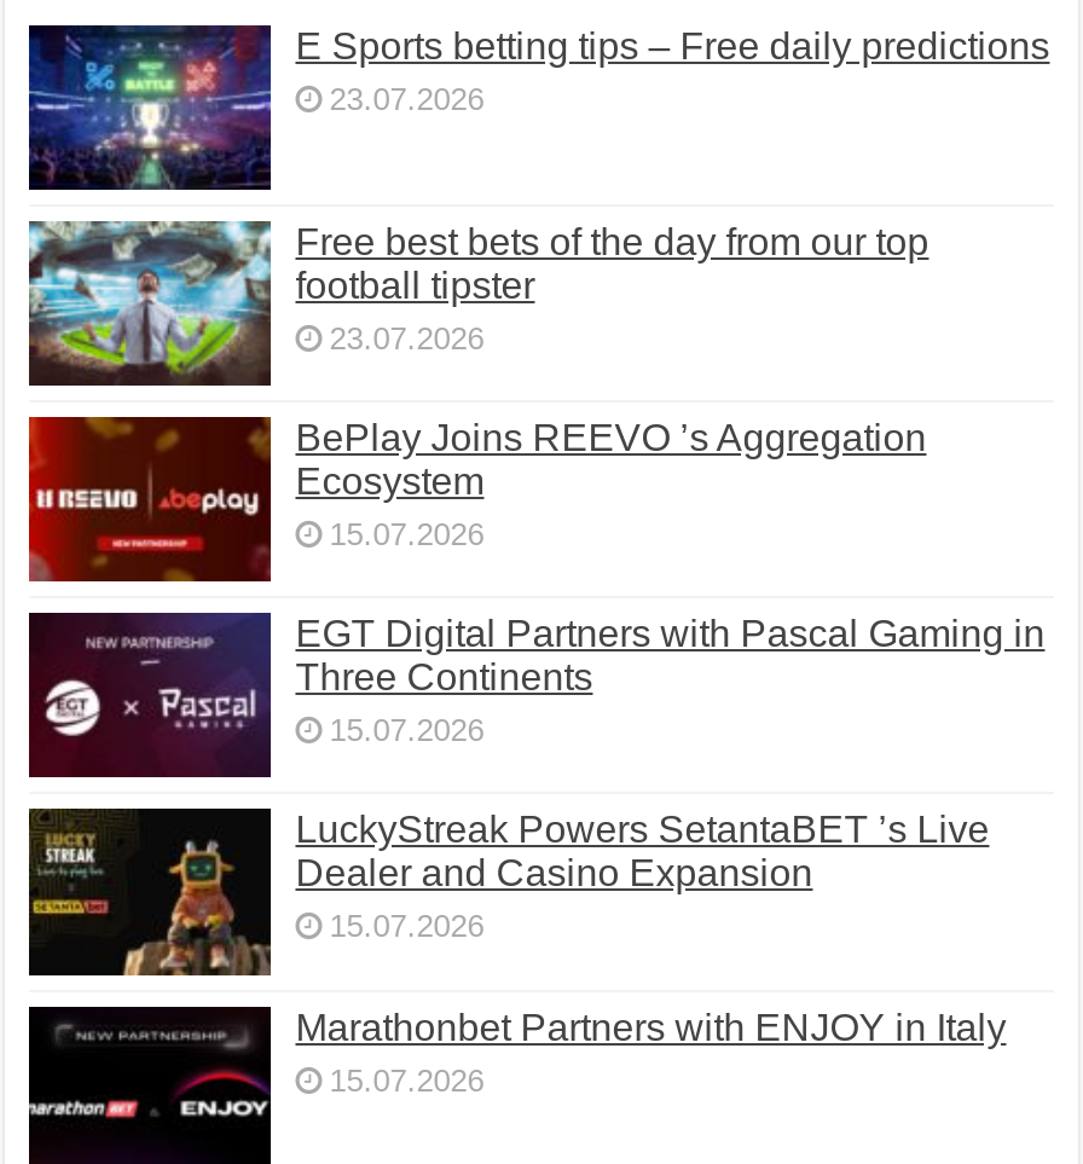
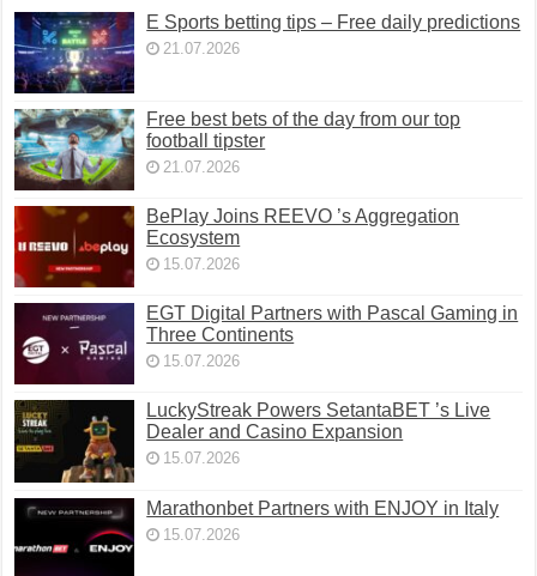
- 23.07.2026
+ 21.07.2026

- 23.07.2026
+ 21.07.2026
